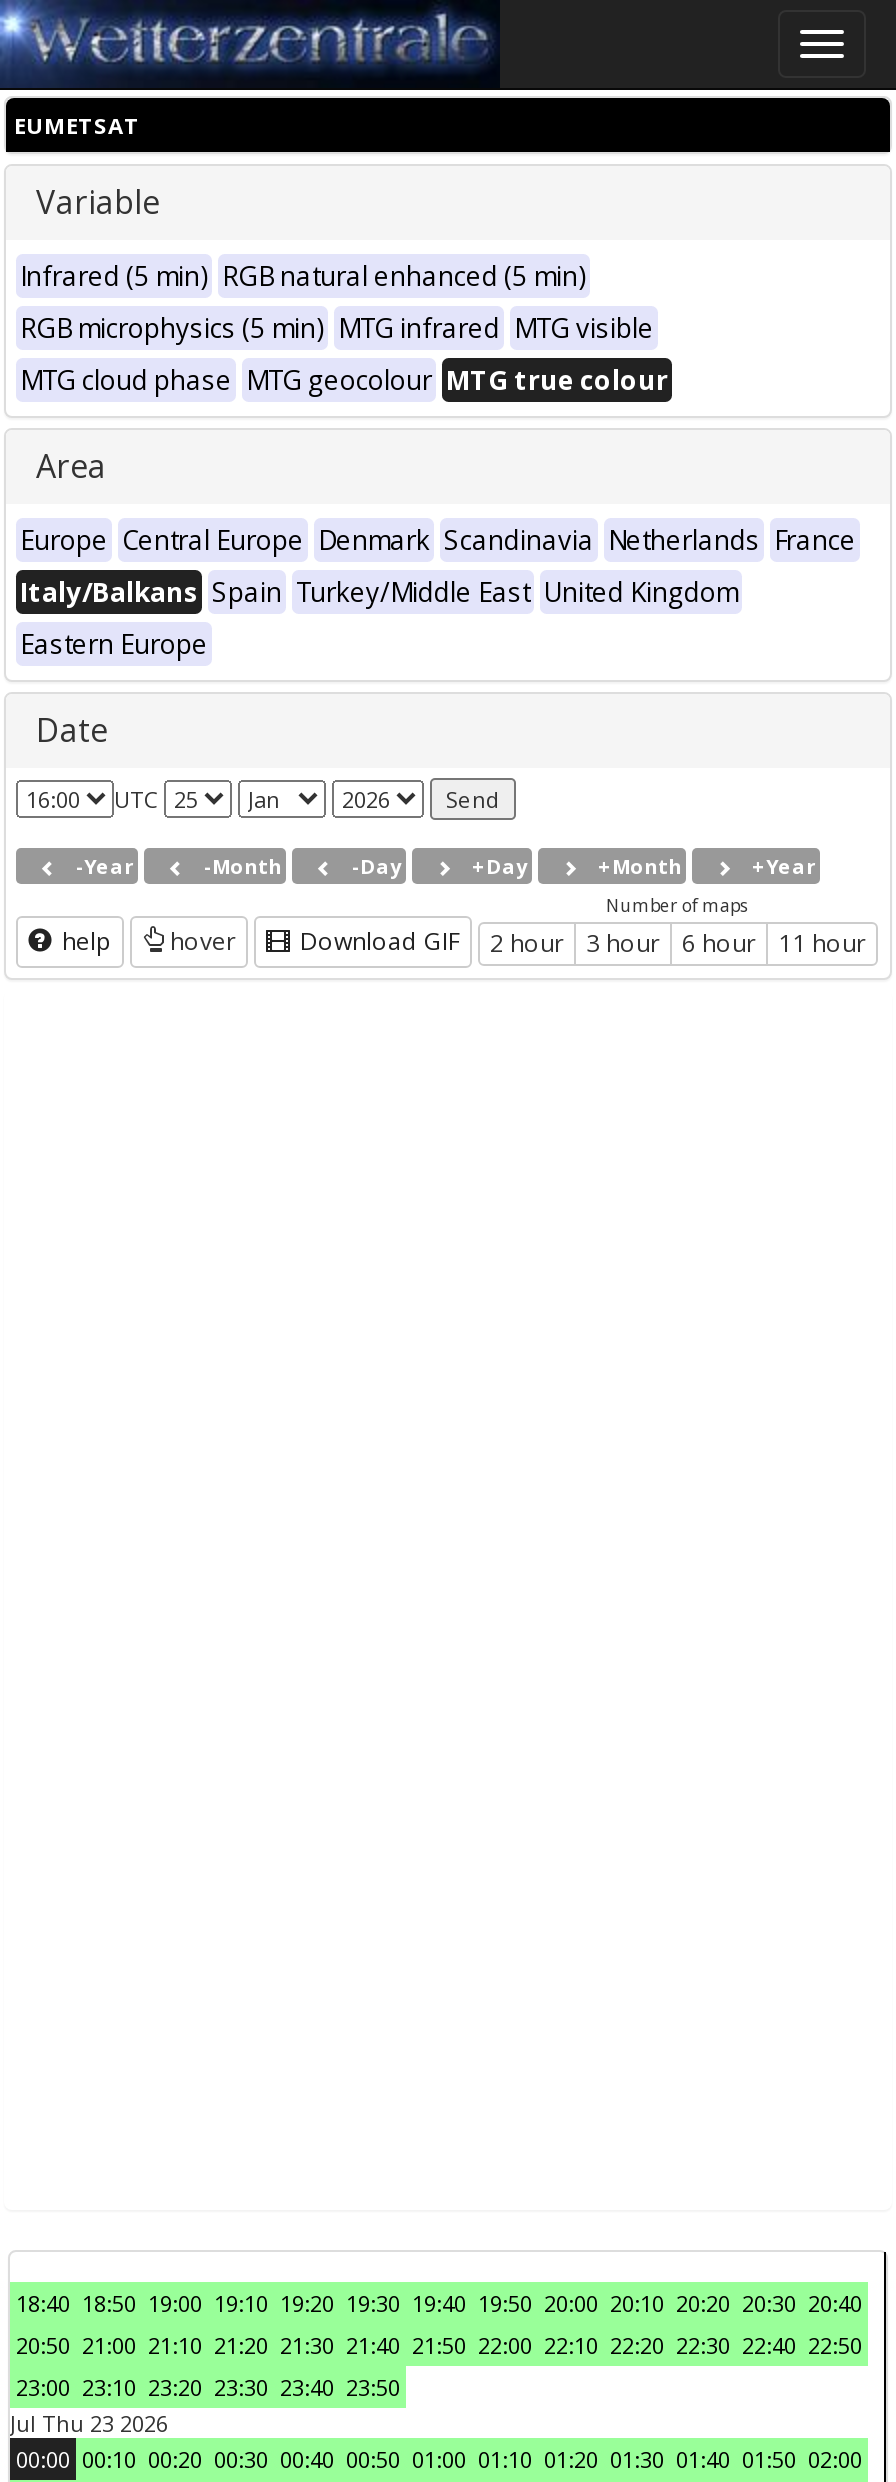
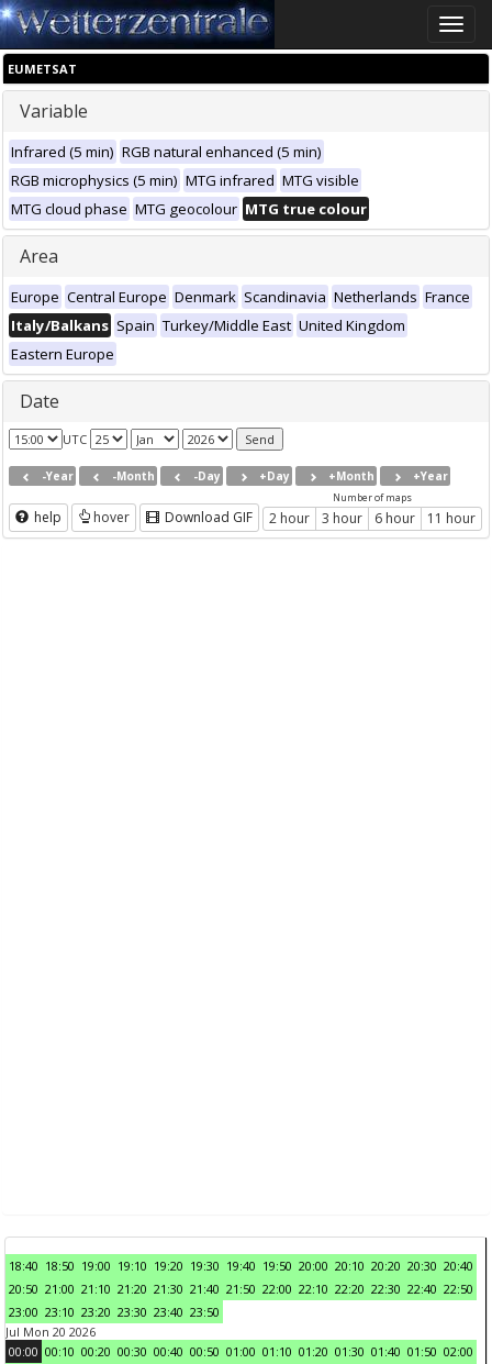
- Jul Thu 23 2026
+ Jul Mon 20 2026
